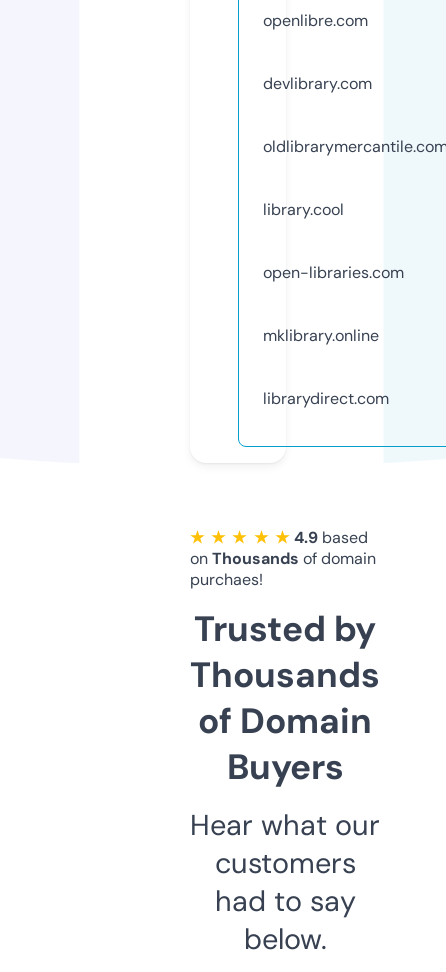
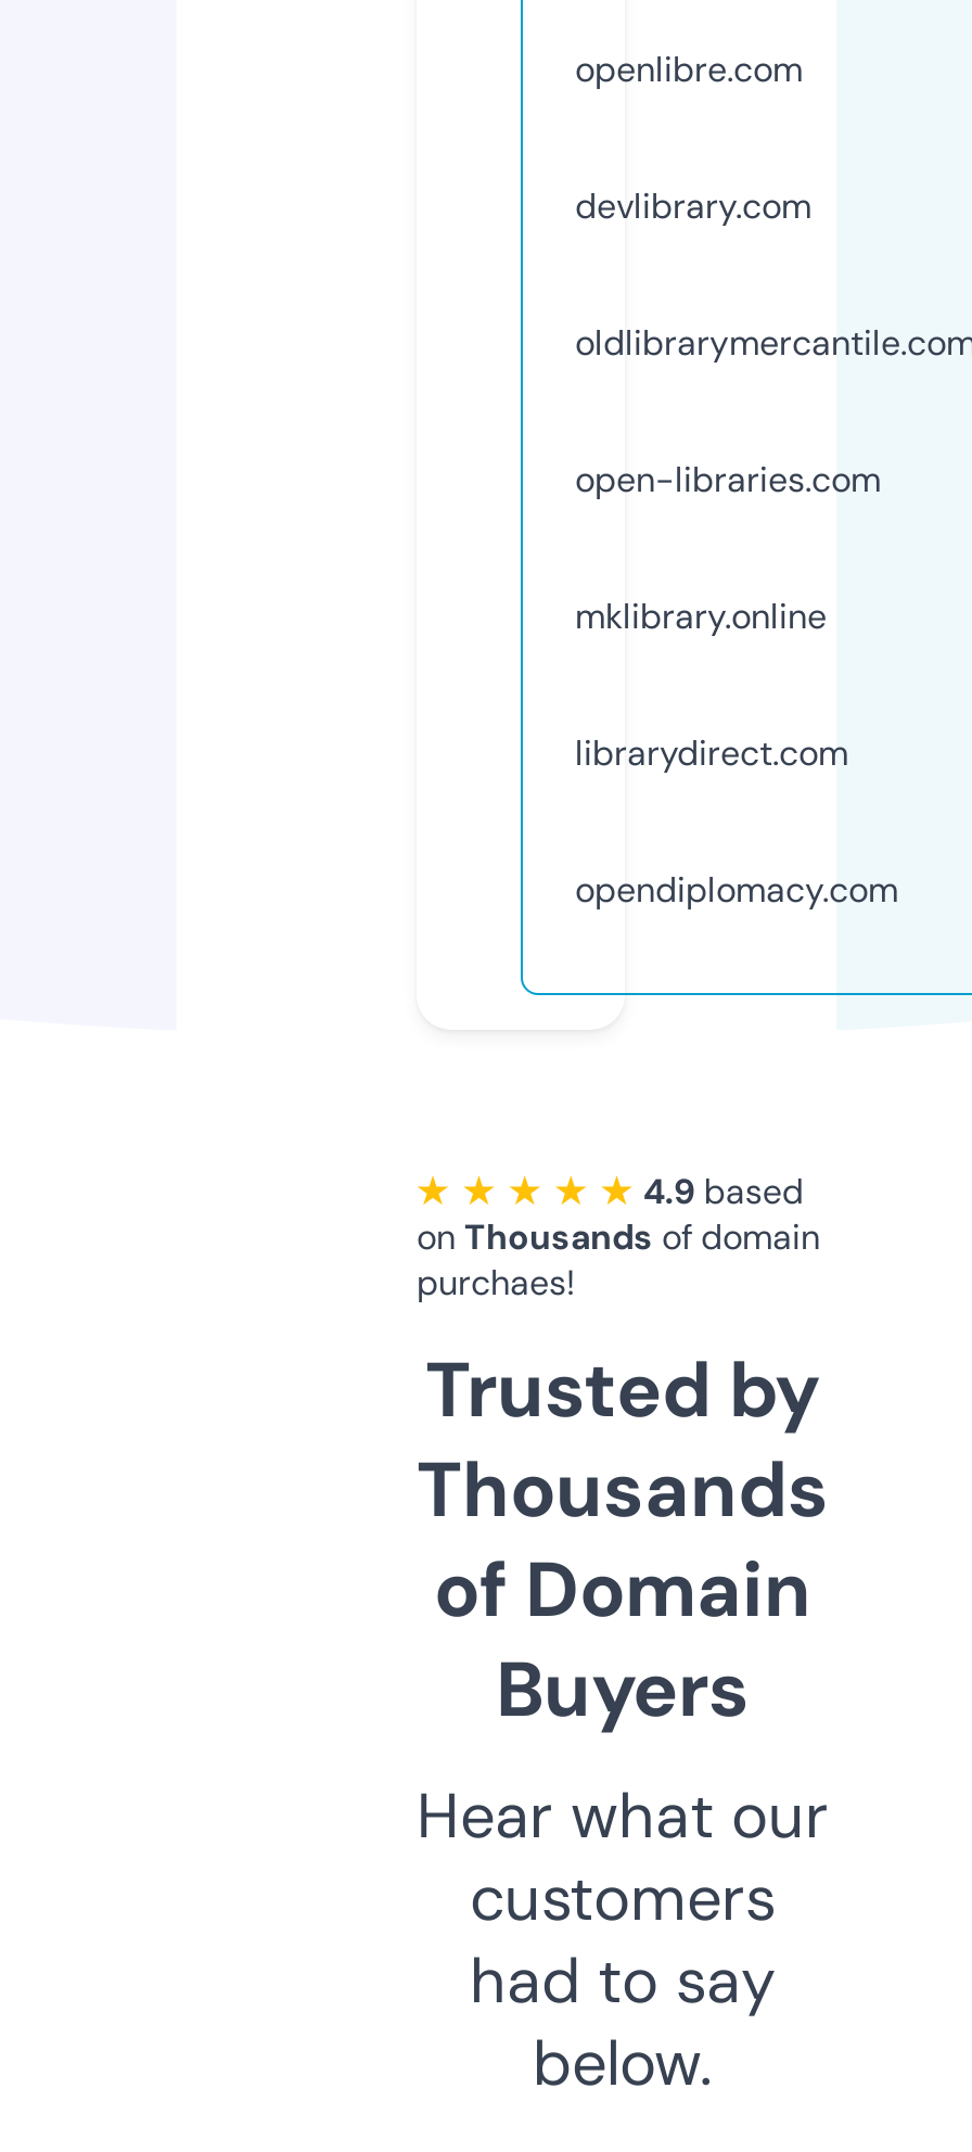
- library.cool

moved up: open-libraries.com | mklibrary.online | librarydirect.com

+ opendiplomacy.com
